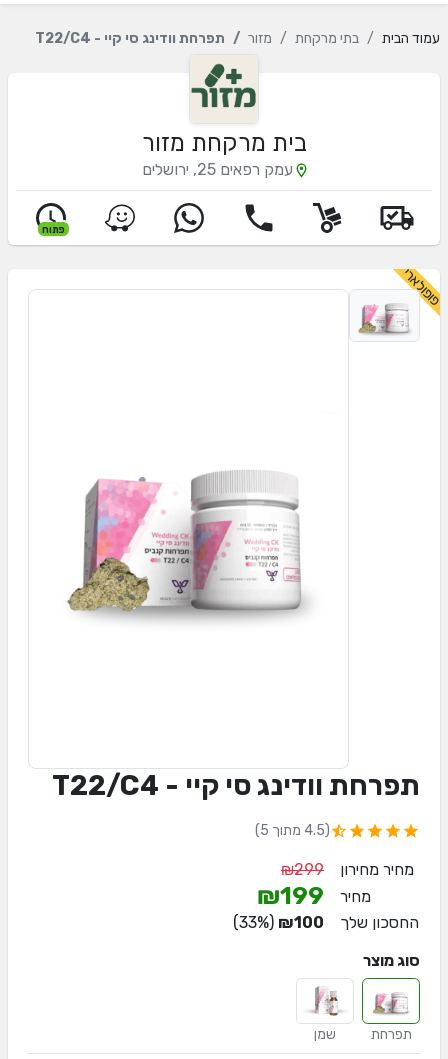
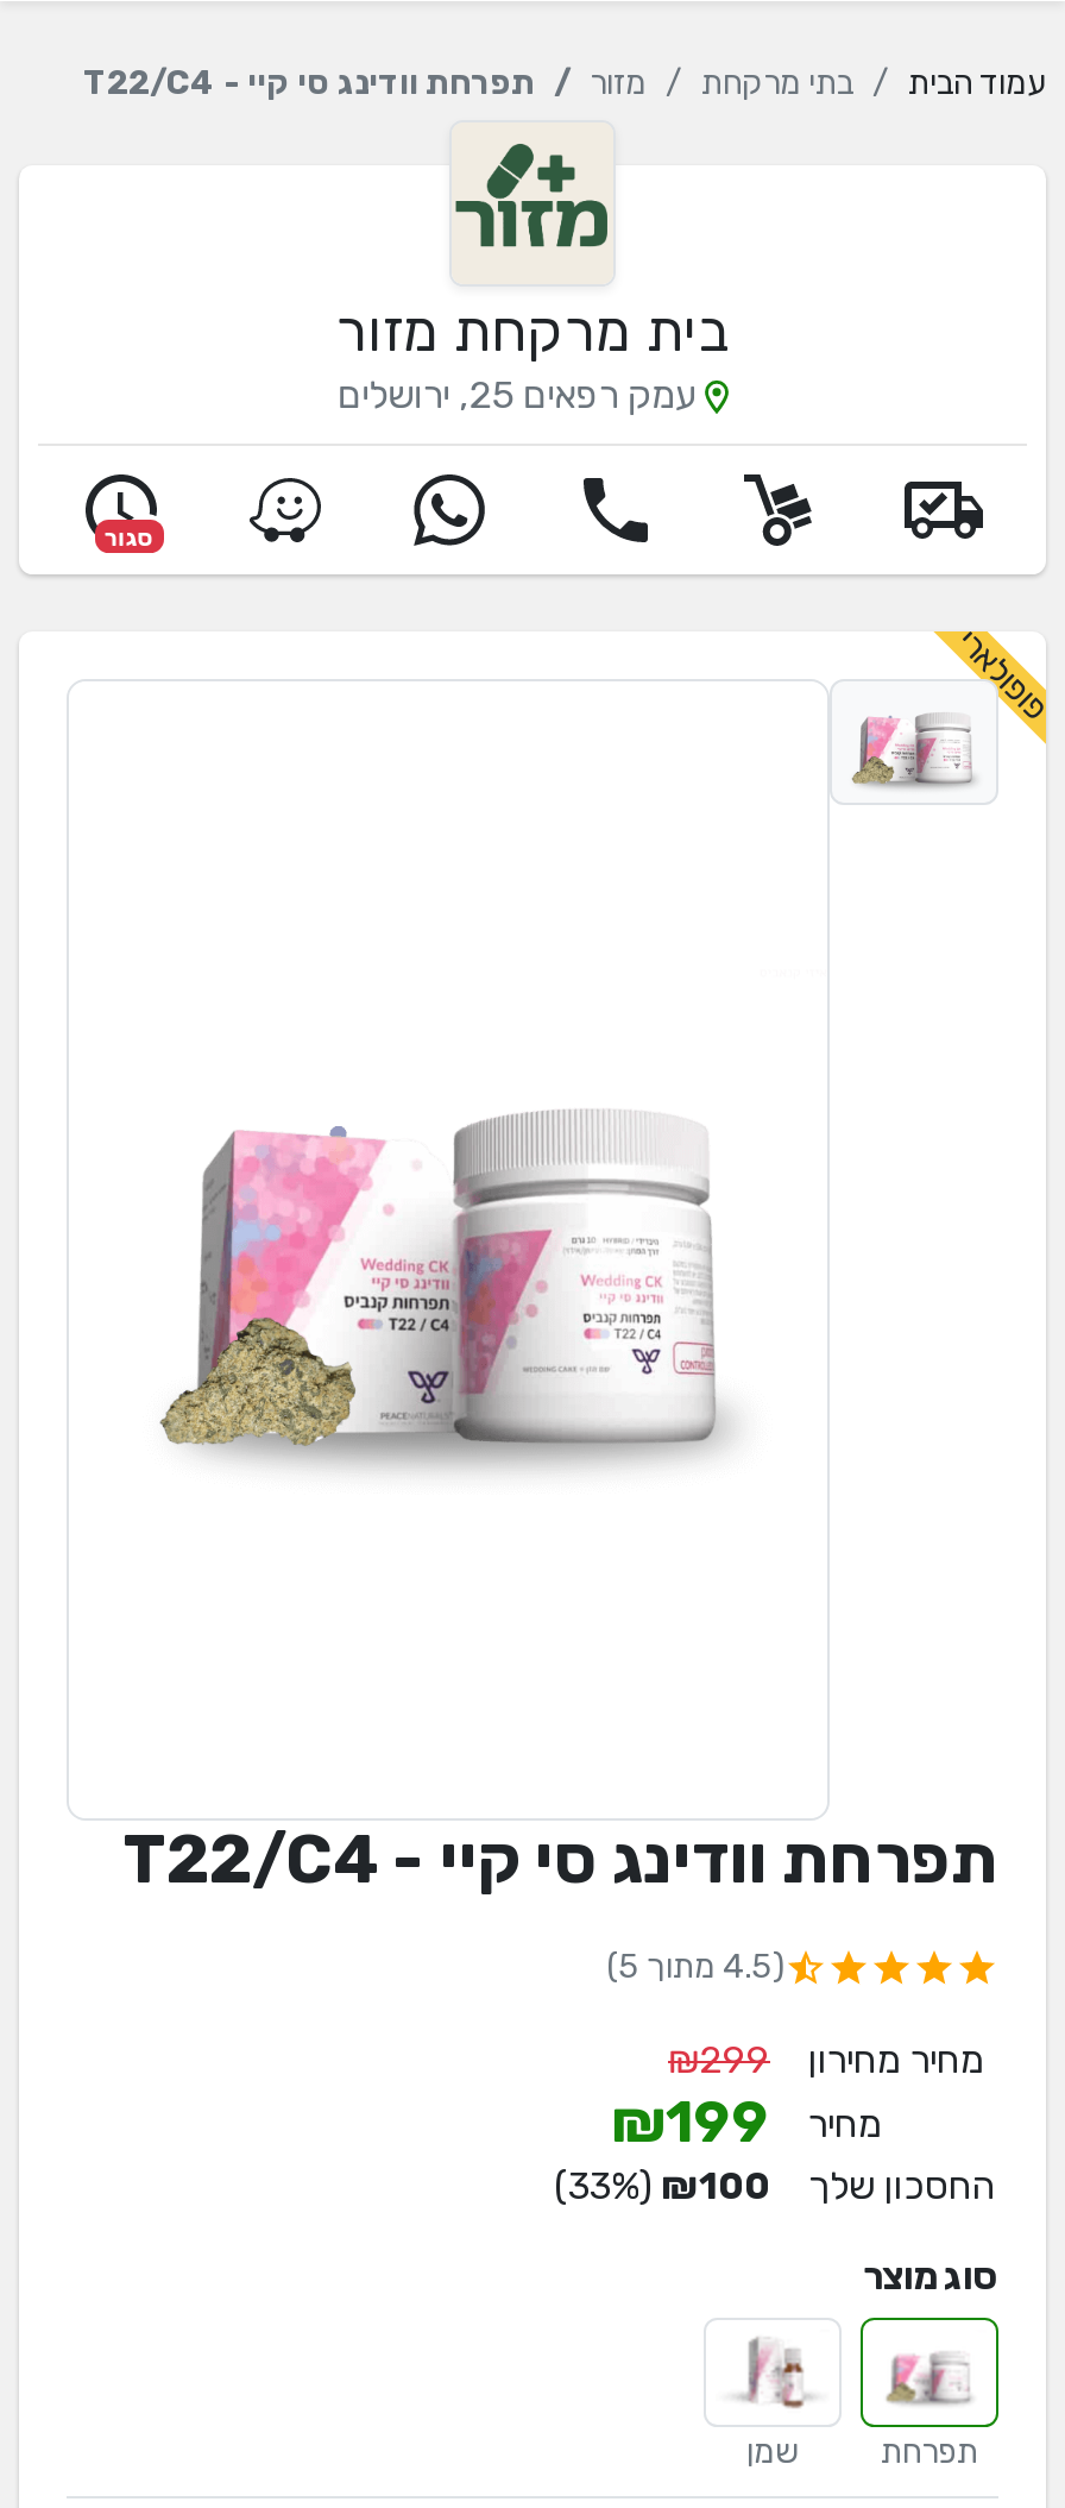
- פתוח
+ סגור
